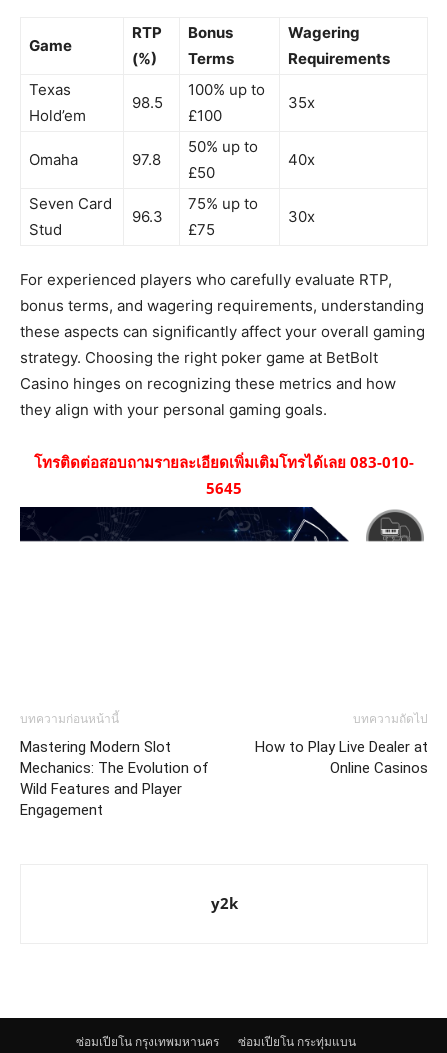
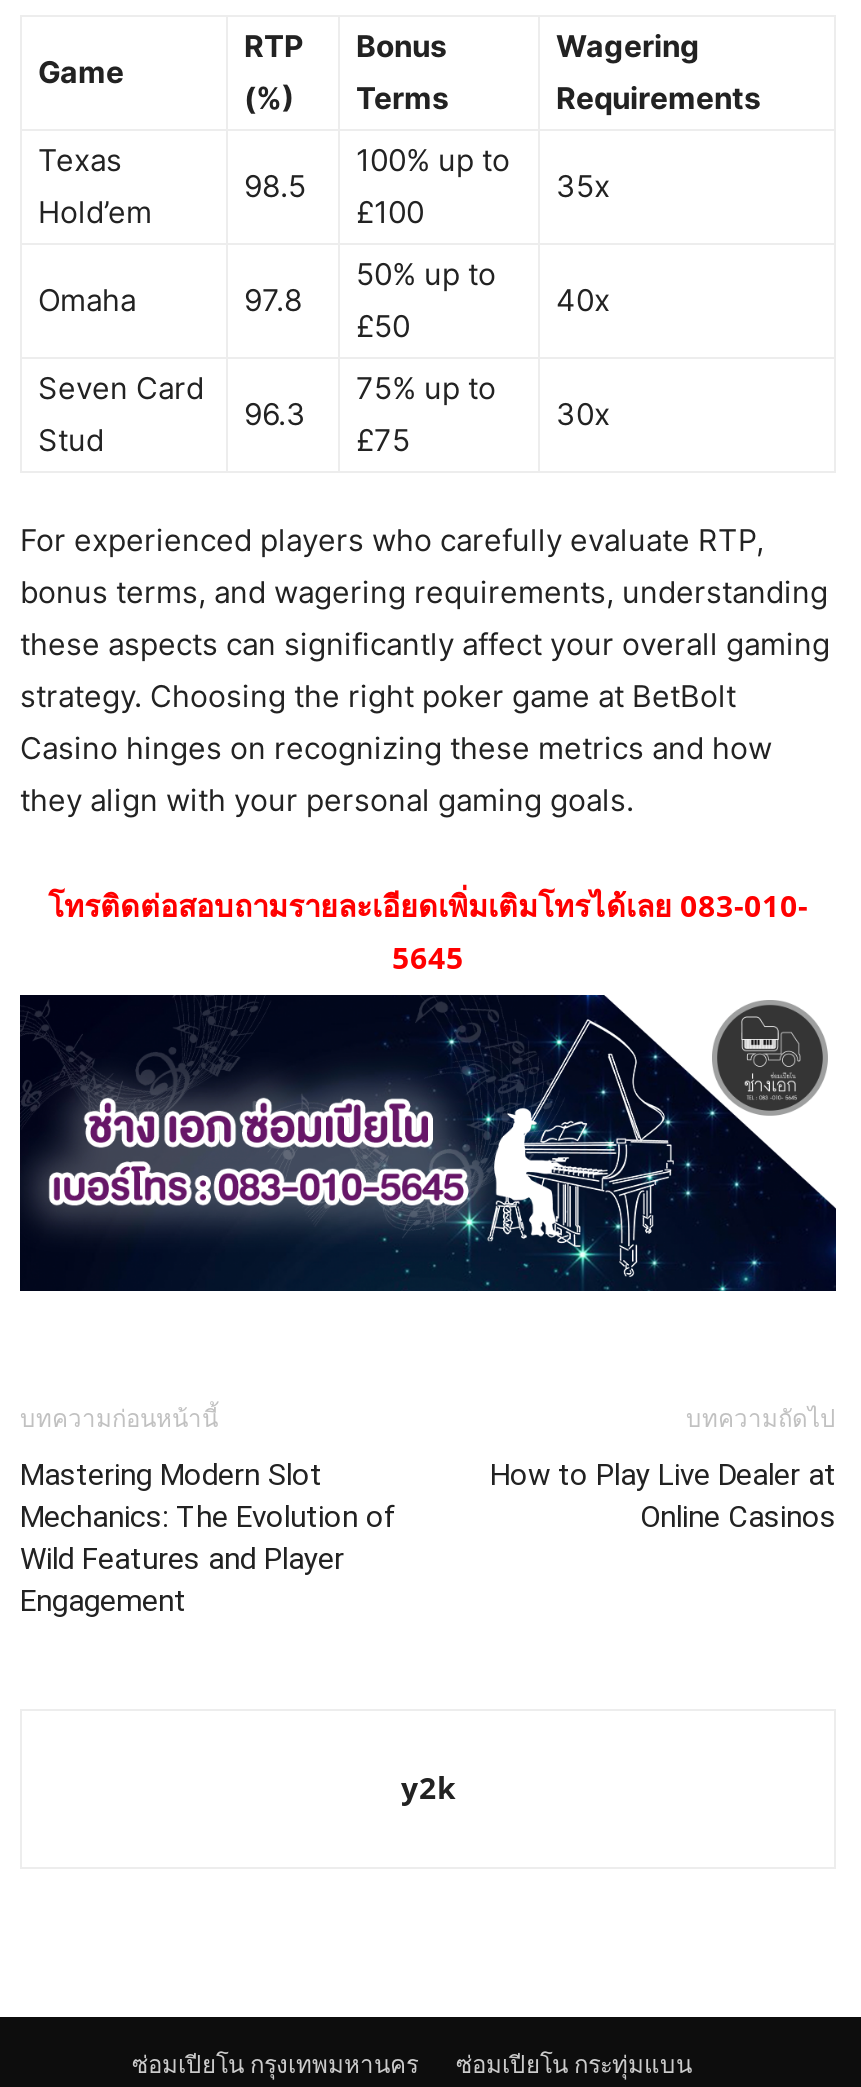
+ [image]
